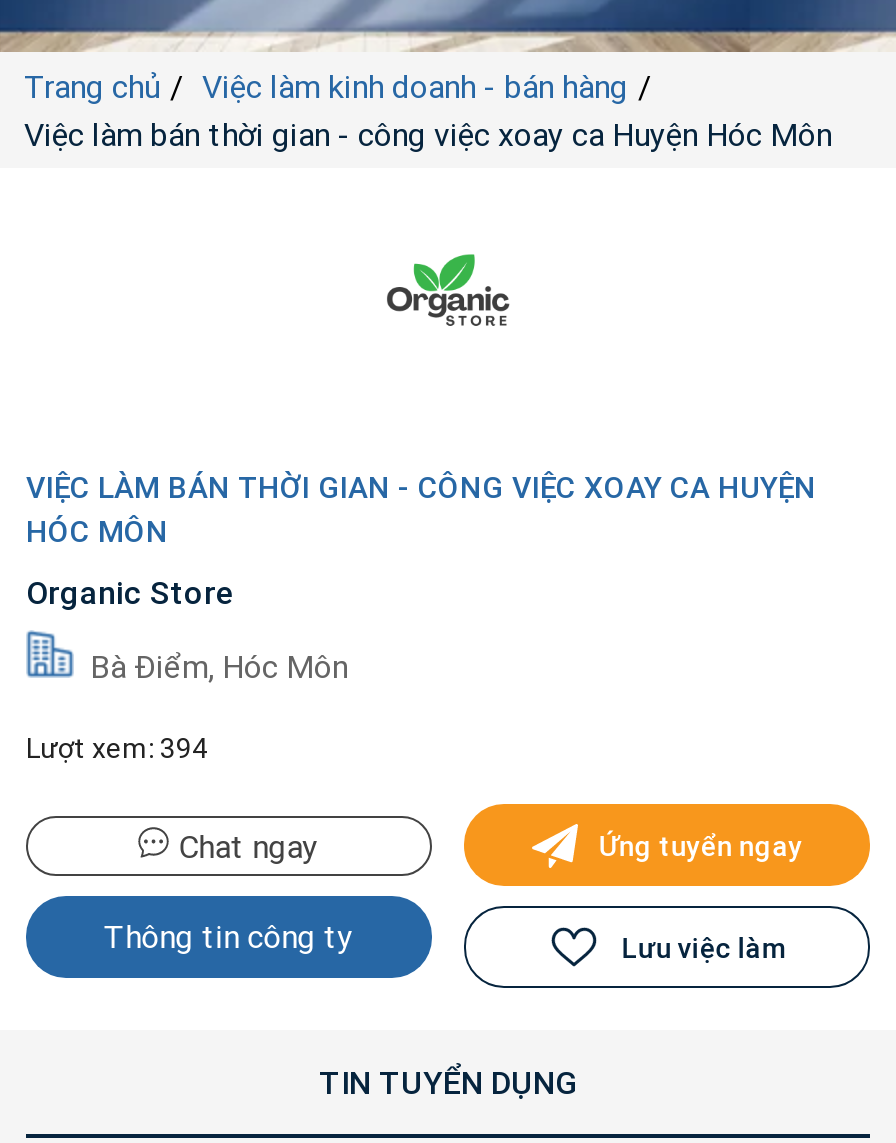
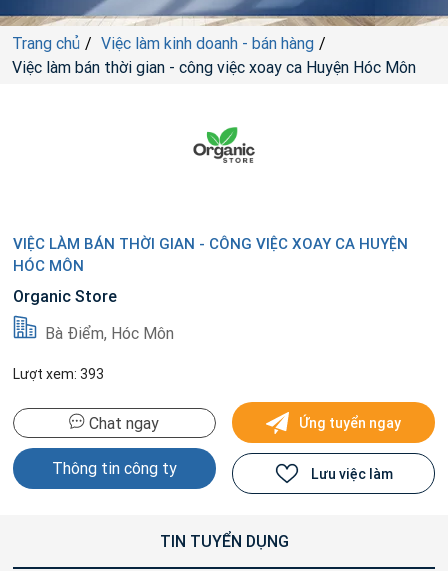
- Lượt xem: 394
+ Lượt xem: 393
